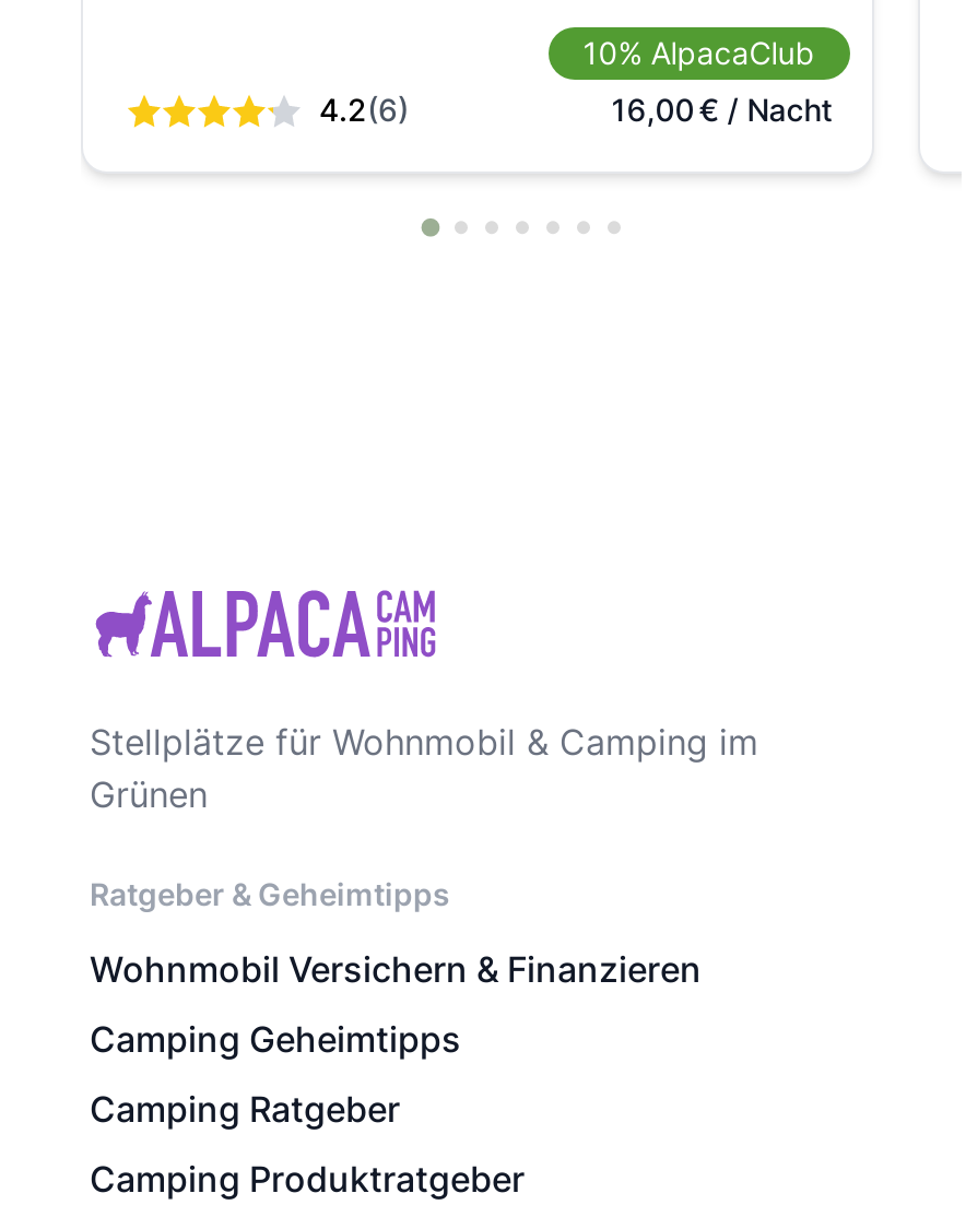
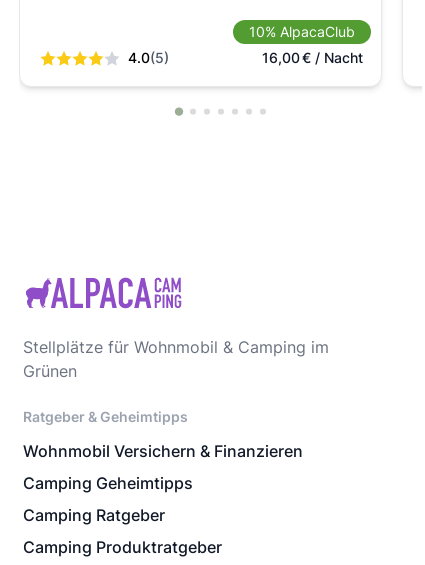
- 4.2(6)
+ 4.0(5)
